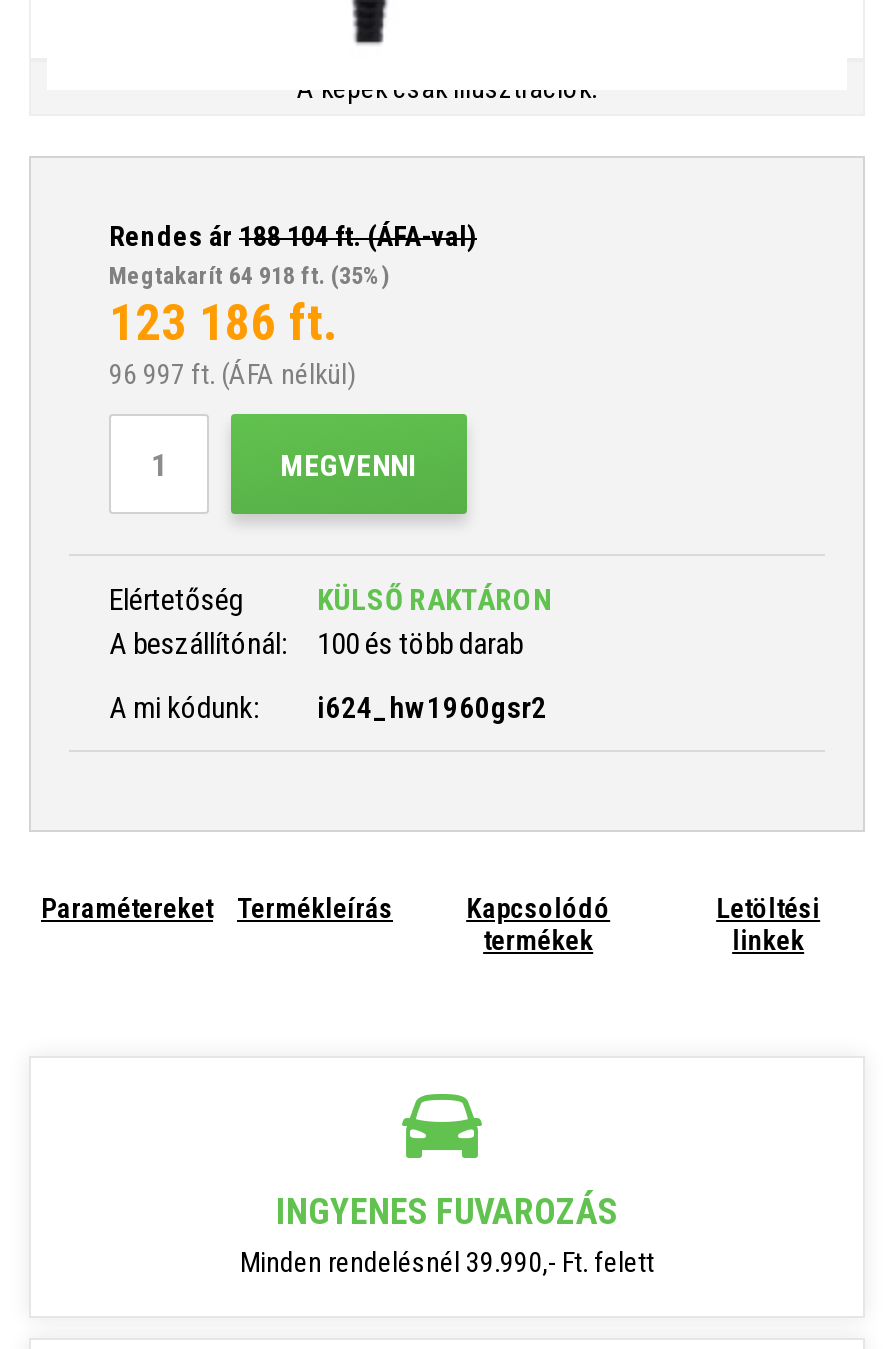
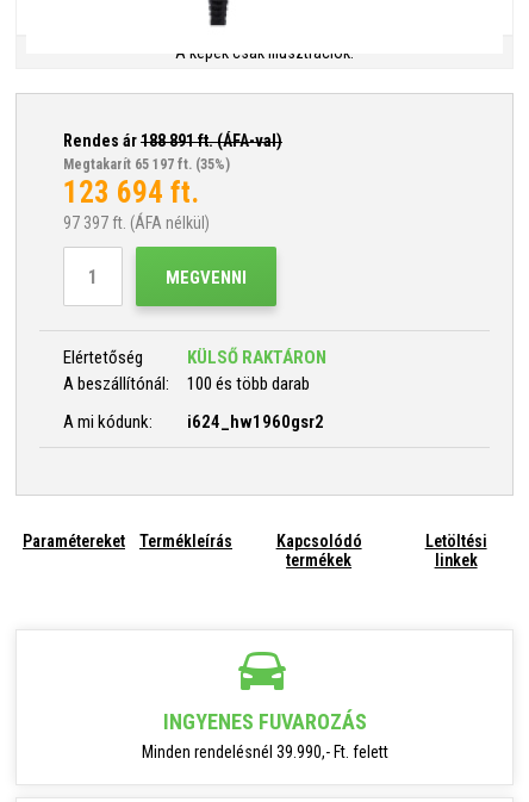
- Rendes ár 188 104ft. (ÁFA-val)
+ Rendes ár 188 891ft. (ÁFA-val)

- Megtakarít 64 918 ft. (35%)
+ Megtakarít 65 197 ft. (35%)

- 123 186 ft.
+ 123 694 ft.

- 96 997 ft. (ÁFA nélkül)
+ 97 397 ft. (ÁFA nélkül)
